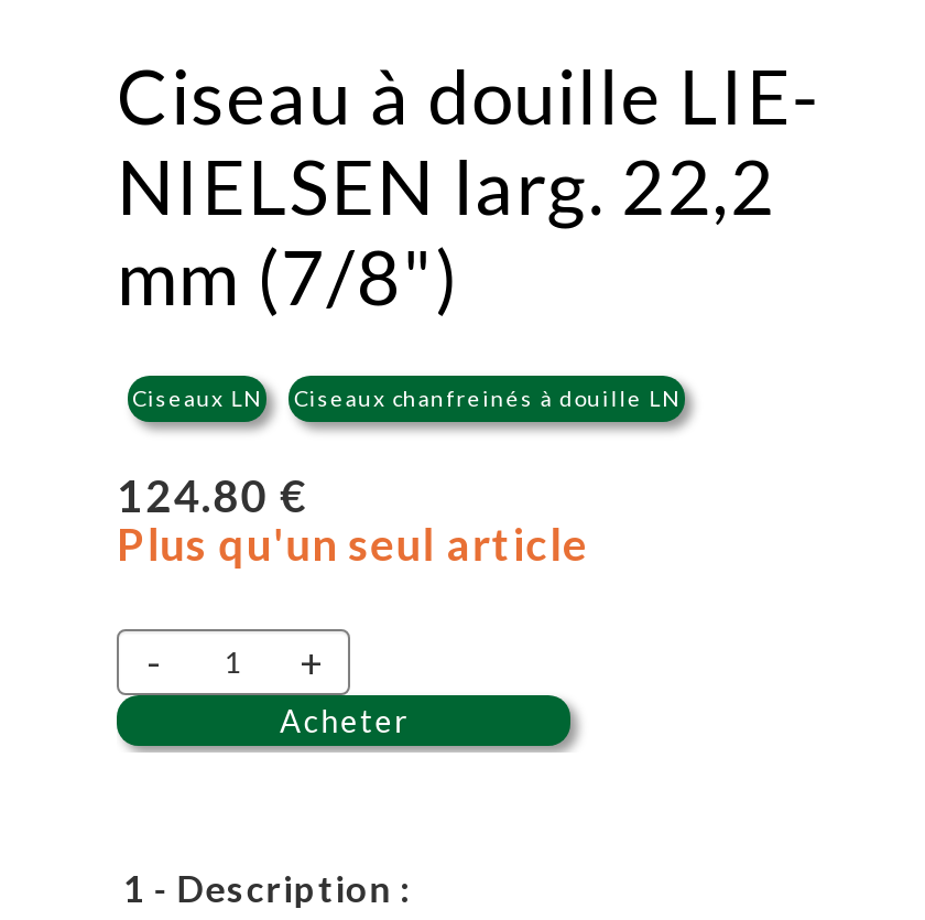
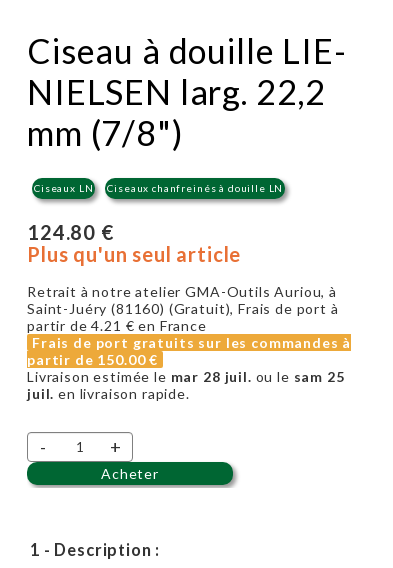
+ Retrait à notre atelier GMA-Outils Auriou, à
+ Saint-Juéry (81160) (Gratuit), Frais de port à
+ partir de 4.21 €en France
+ Frais de port gratuits sur les commandes à
+ partir de 150.00 €
+ Livraison estimée le mar 28 juil. ou le sam 25
+ juil. en livraison rapide.
